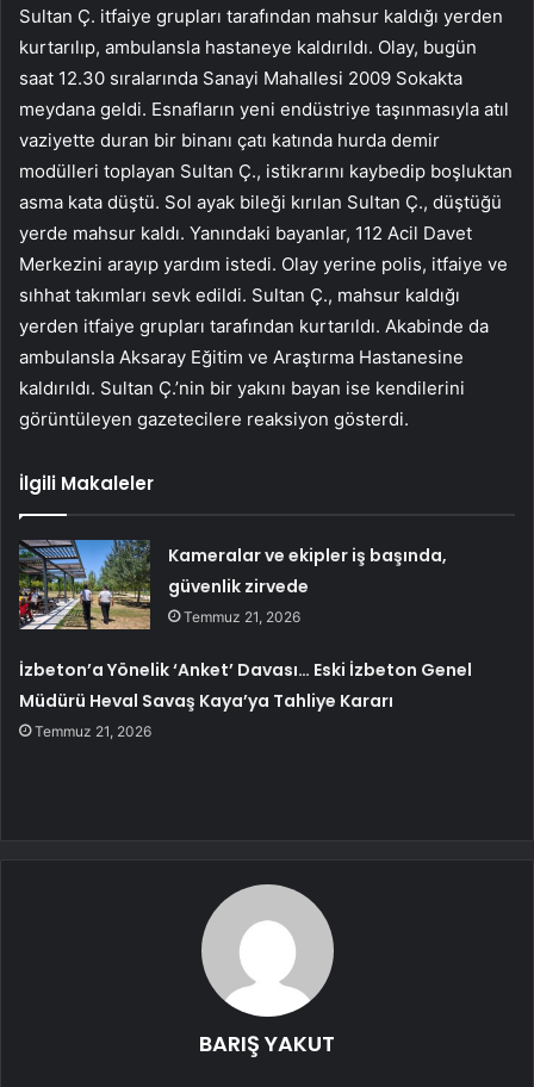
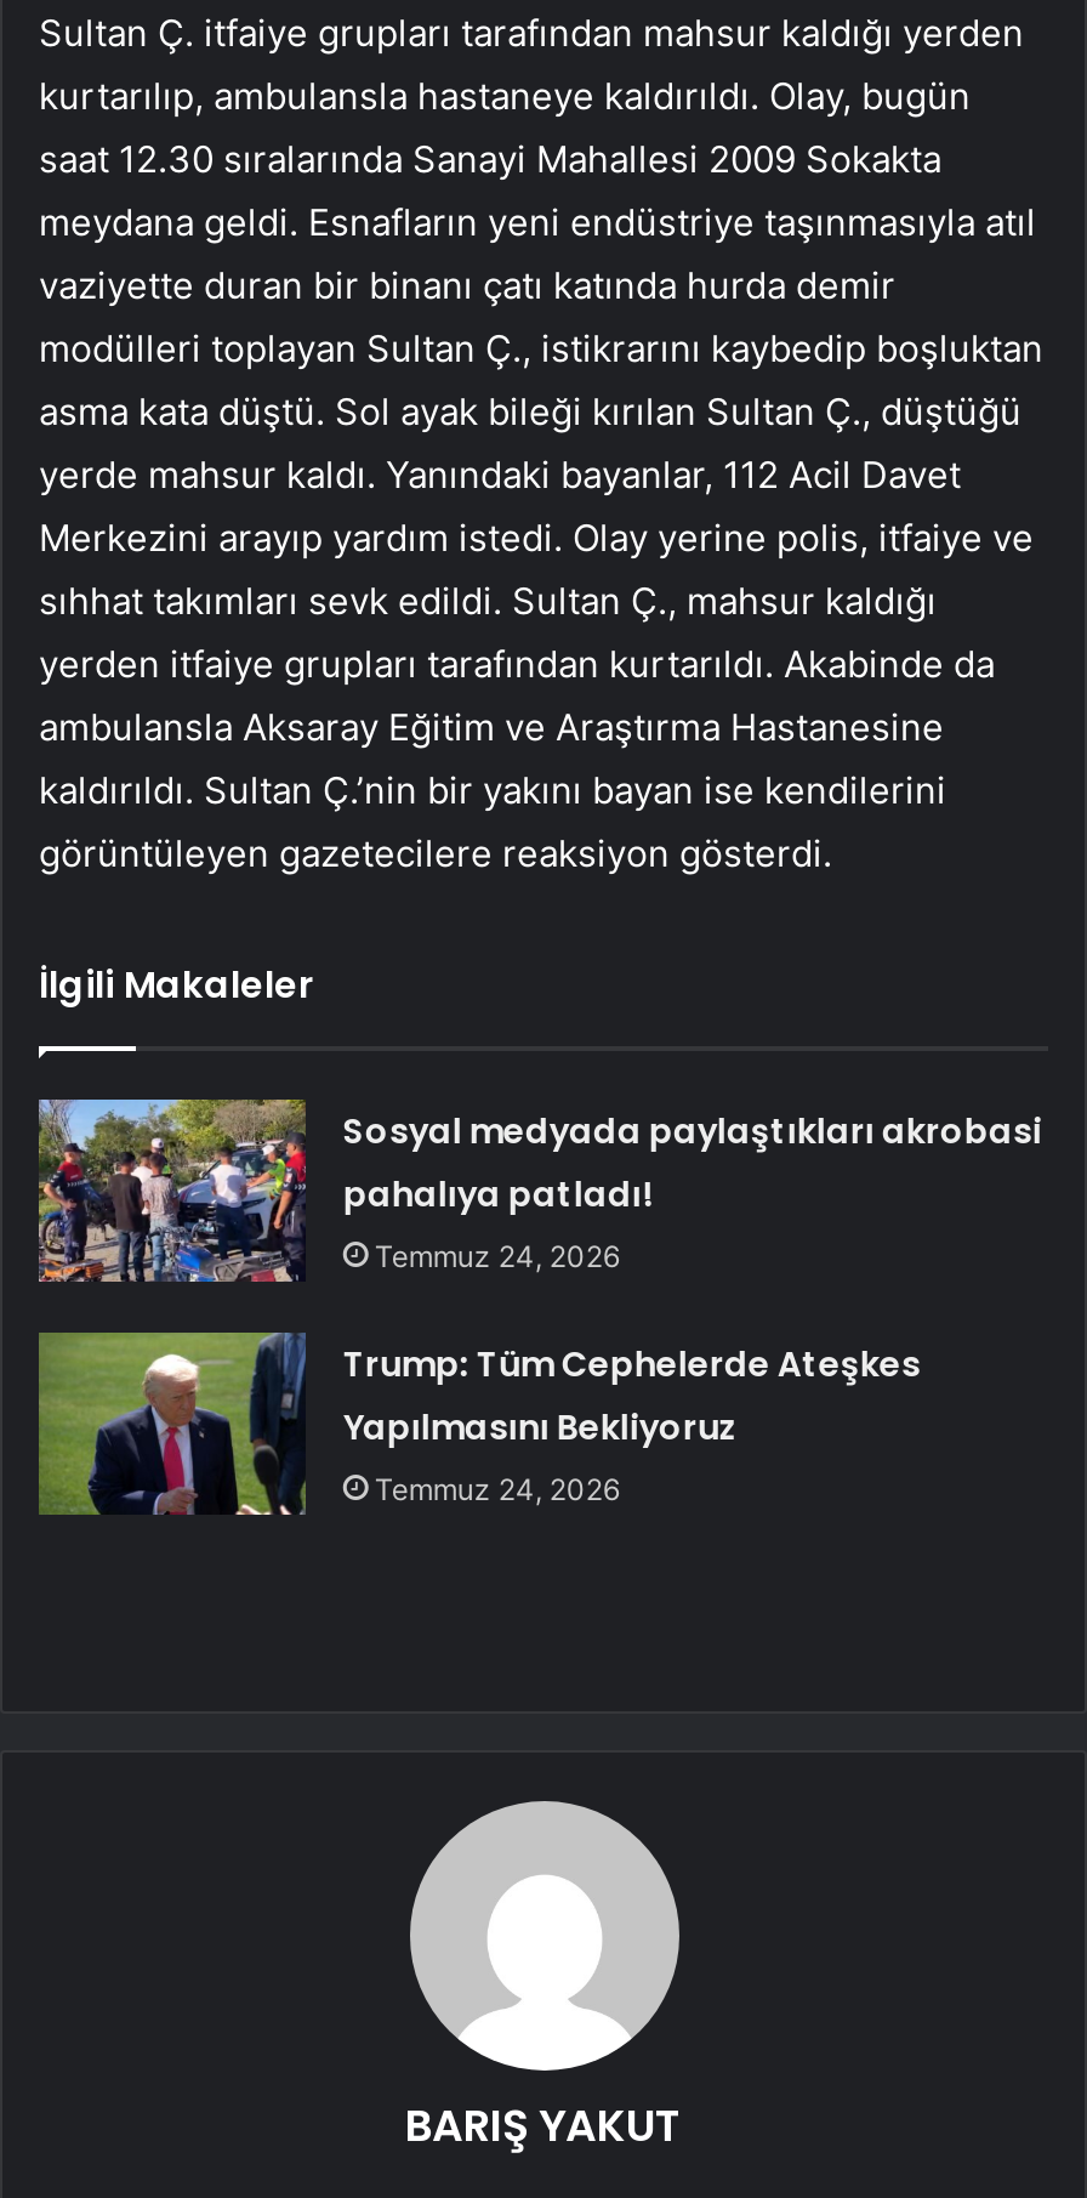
- [image]
- Kameralar ve ekipler iş başında,
- güvenlik zirvede
- Temmuz 21, 2026
+ [image]
+ Sosyal medyada paylaştıkları akrobasi
+ pahalıya patladı!
+ Temmuz 24, 2026

- İzbeton’a Yönelik ‘Anket’ Davası… Eski İzbeton Genel
- Müdürü Heval Savaş Kaya’ya Tahliye Kararı
- Temmuz 21, 2026
+ Trump: Tüm Cephelerde Ateşkes
+ Yapılmasını Bekliyoruz
+ Temmuz 24, 2026
